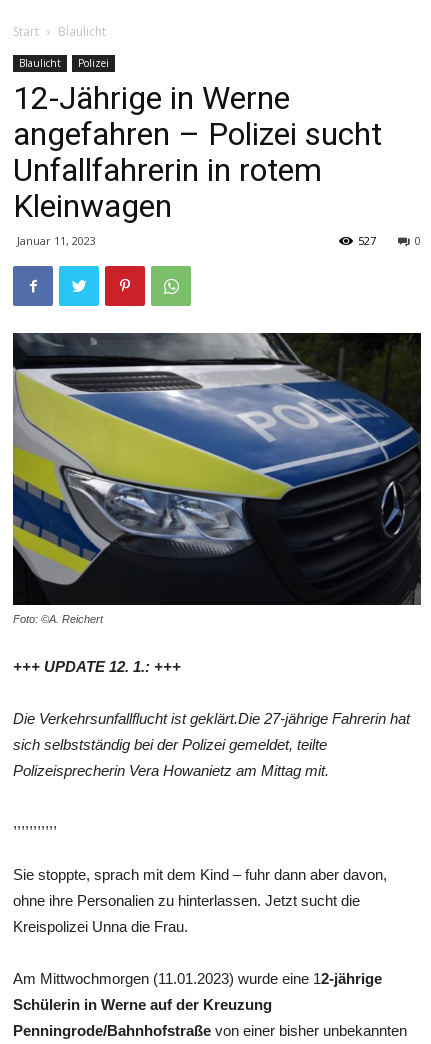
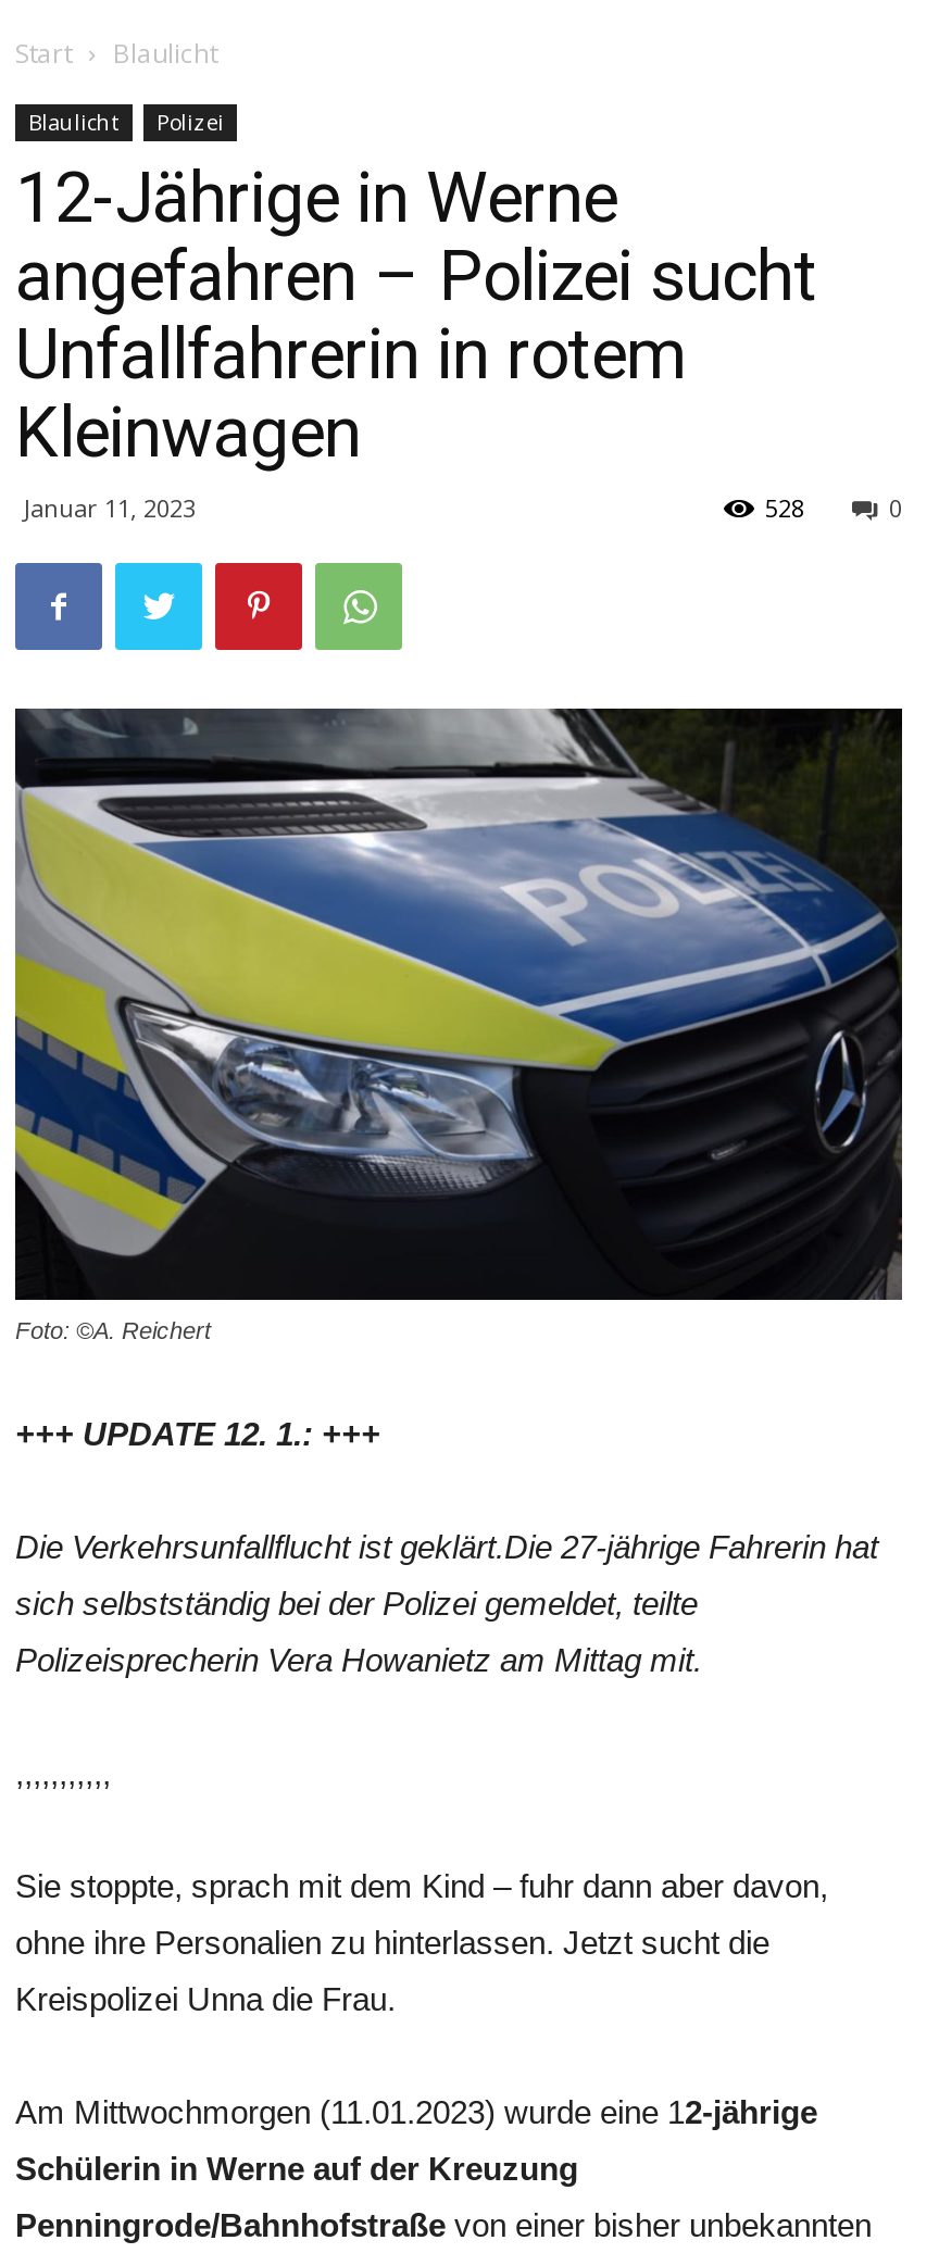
- 527
+ 528
